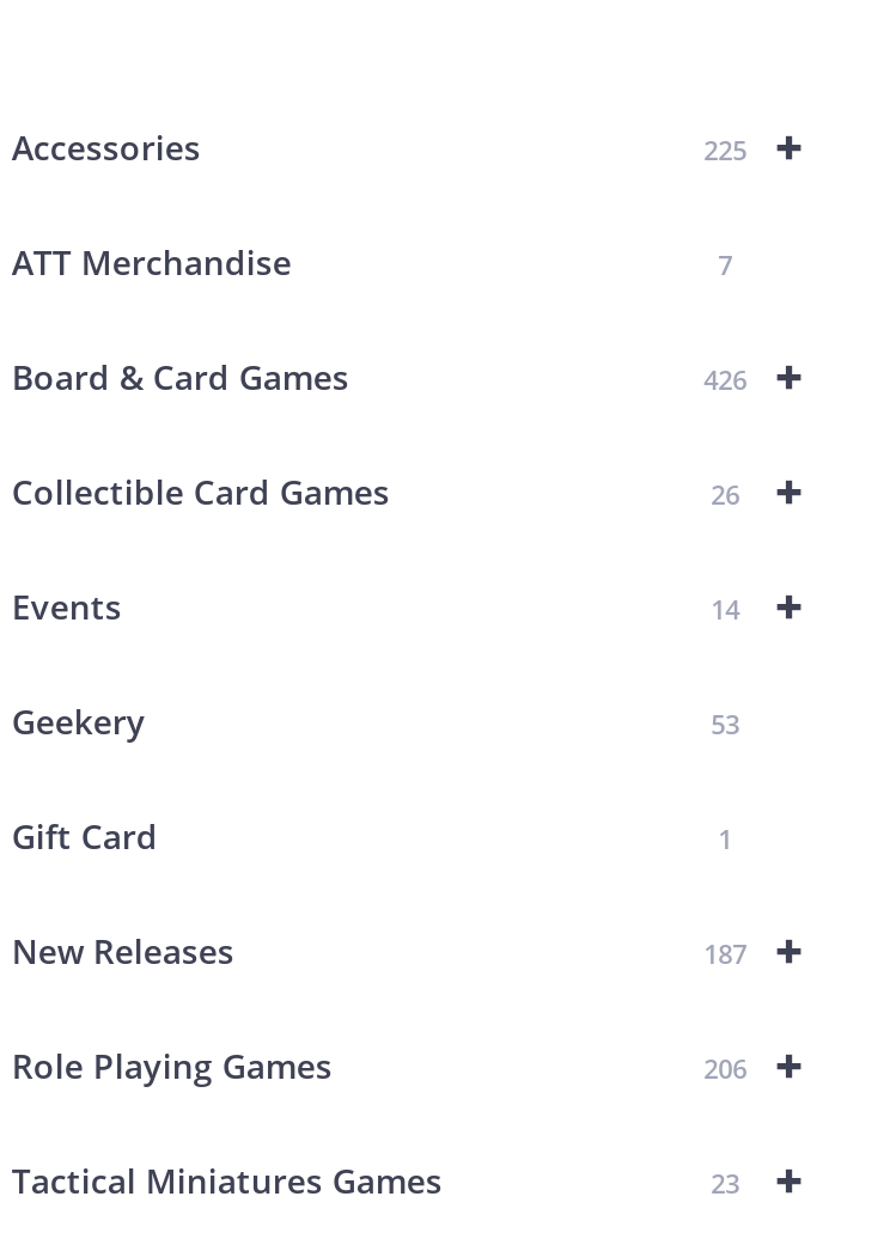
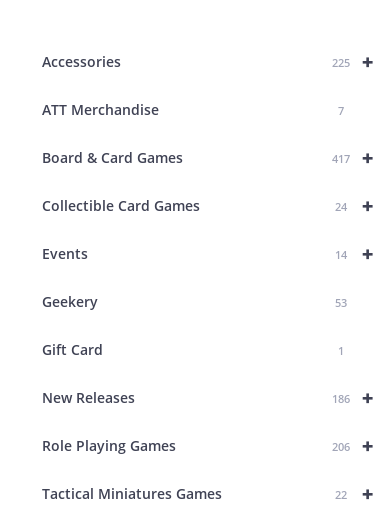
- 426
+ 417

- 26
+ 24

- 187
+ 186

- 23
+ 22
